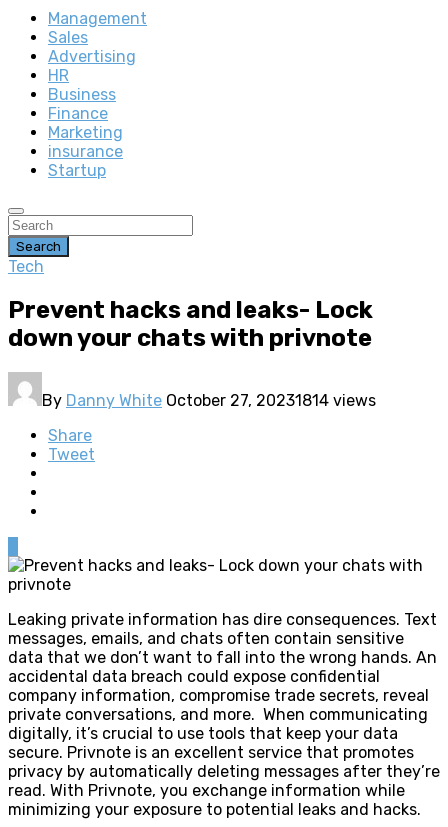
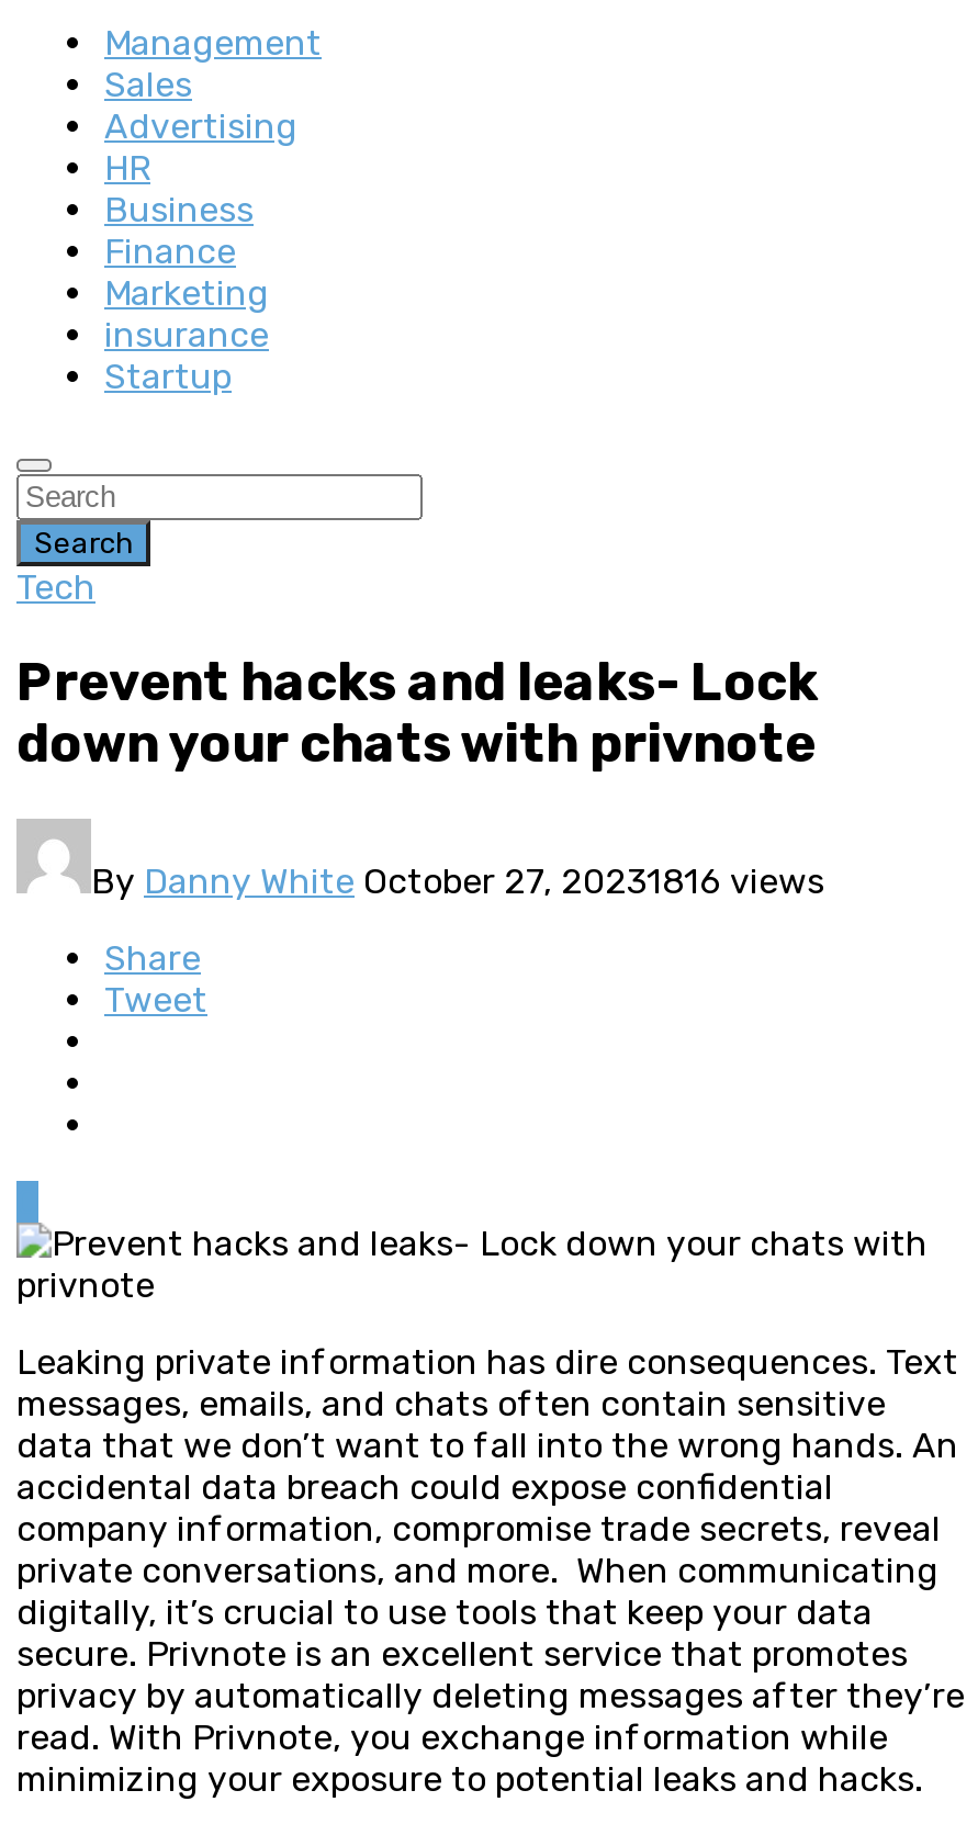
- By Danny White October 27, 20231814 views
+ By Danny White October 27, 20231816 views
